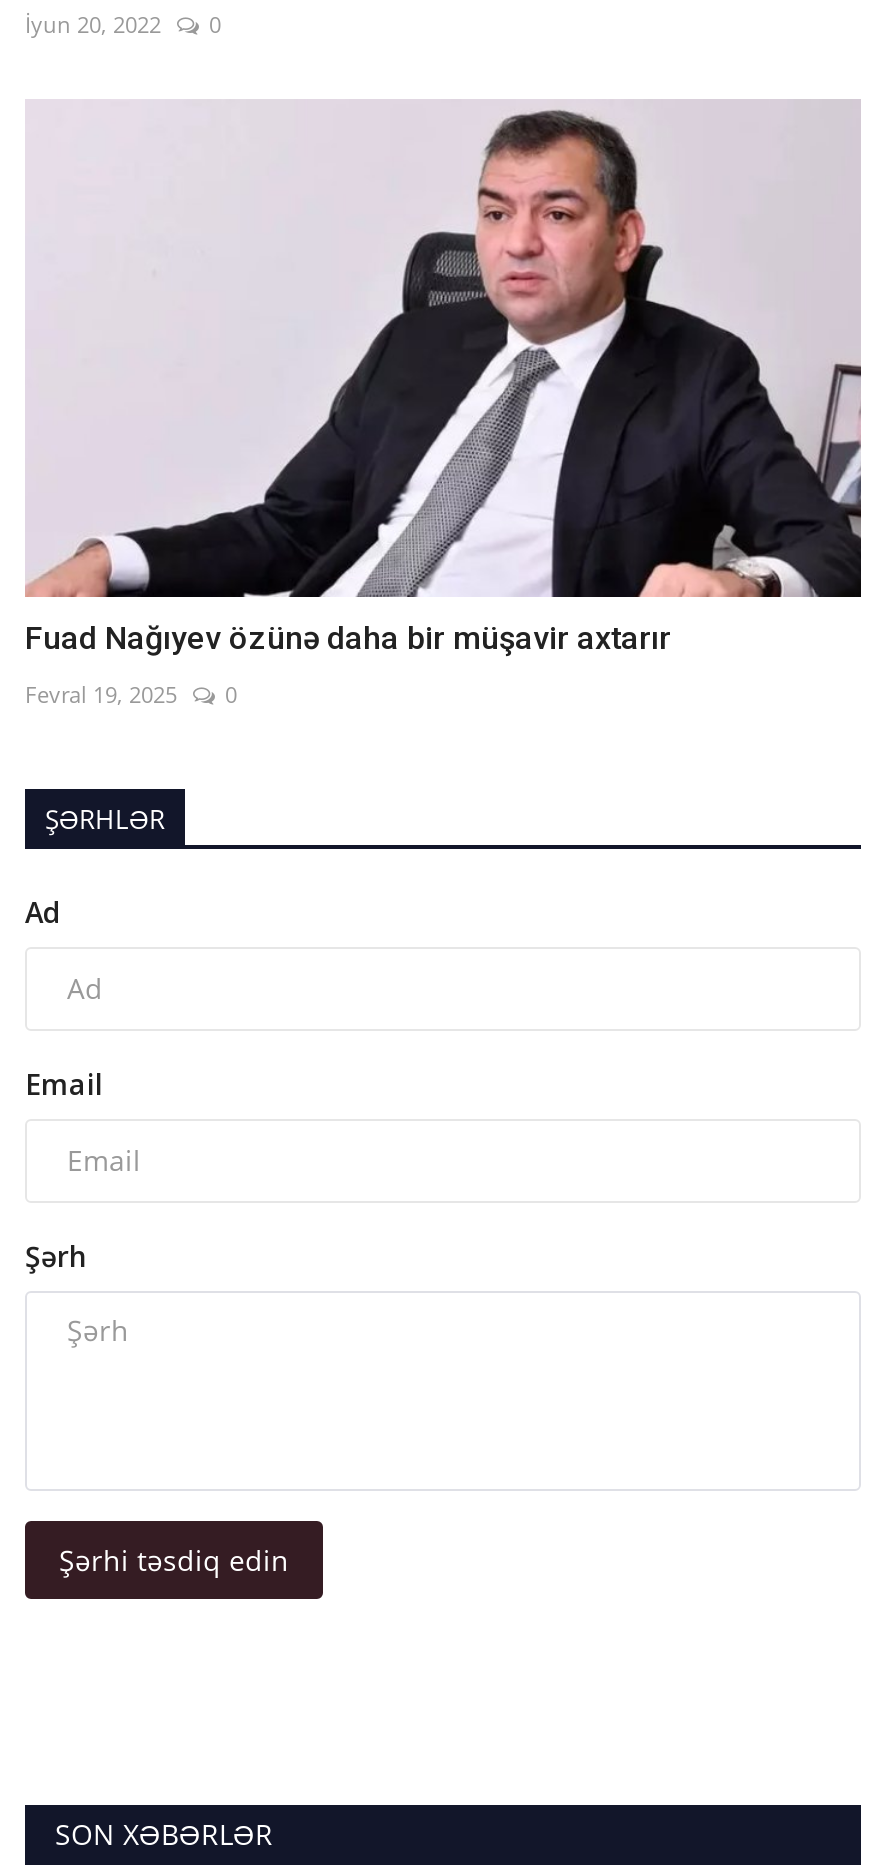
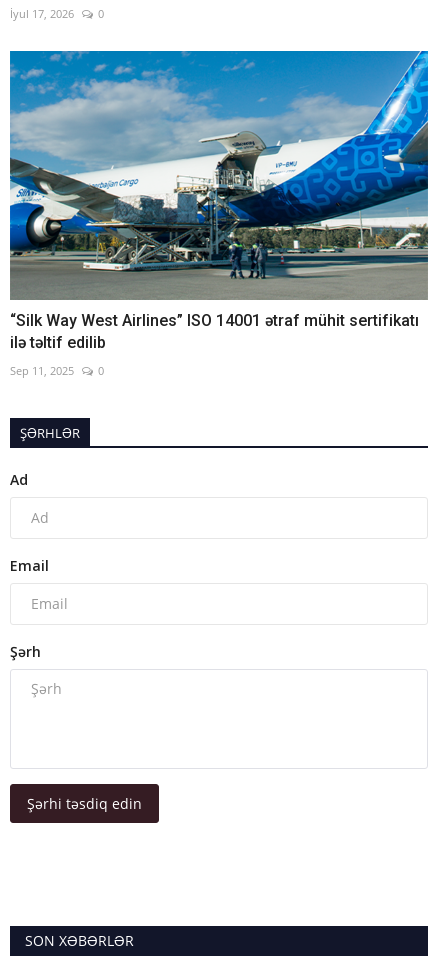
- İyun 20, 2022 0
+ İyul 17, 2026 0

- [image]
- Fuad Nağıyev özünə daha bir müşavir axtarır
+ [image]
+ “Silk Way West Airlines” ISO 14001 ətraf mühit sertifikatı
+ ilə təltif edilib

- Fevral 19, 2025 0
+ Sep 11, 2025 0
